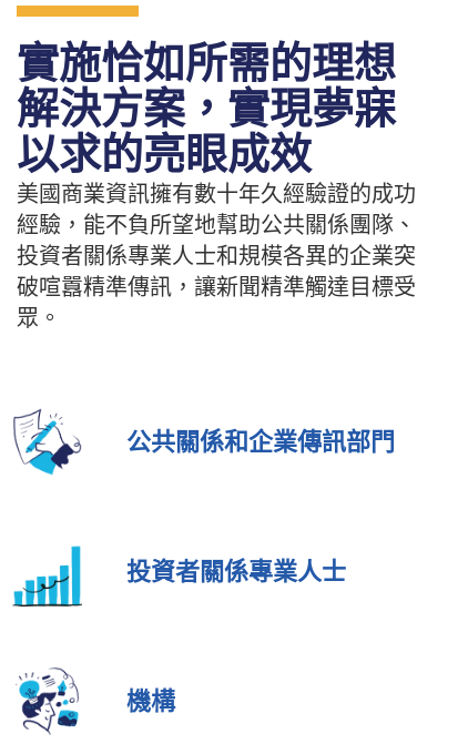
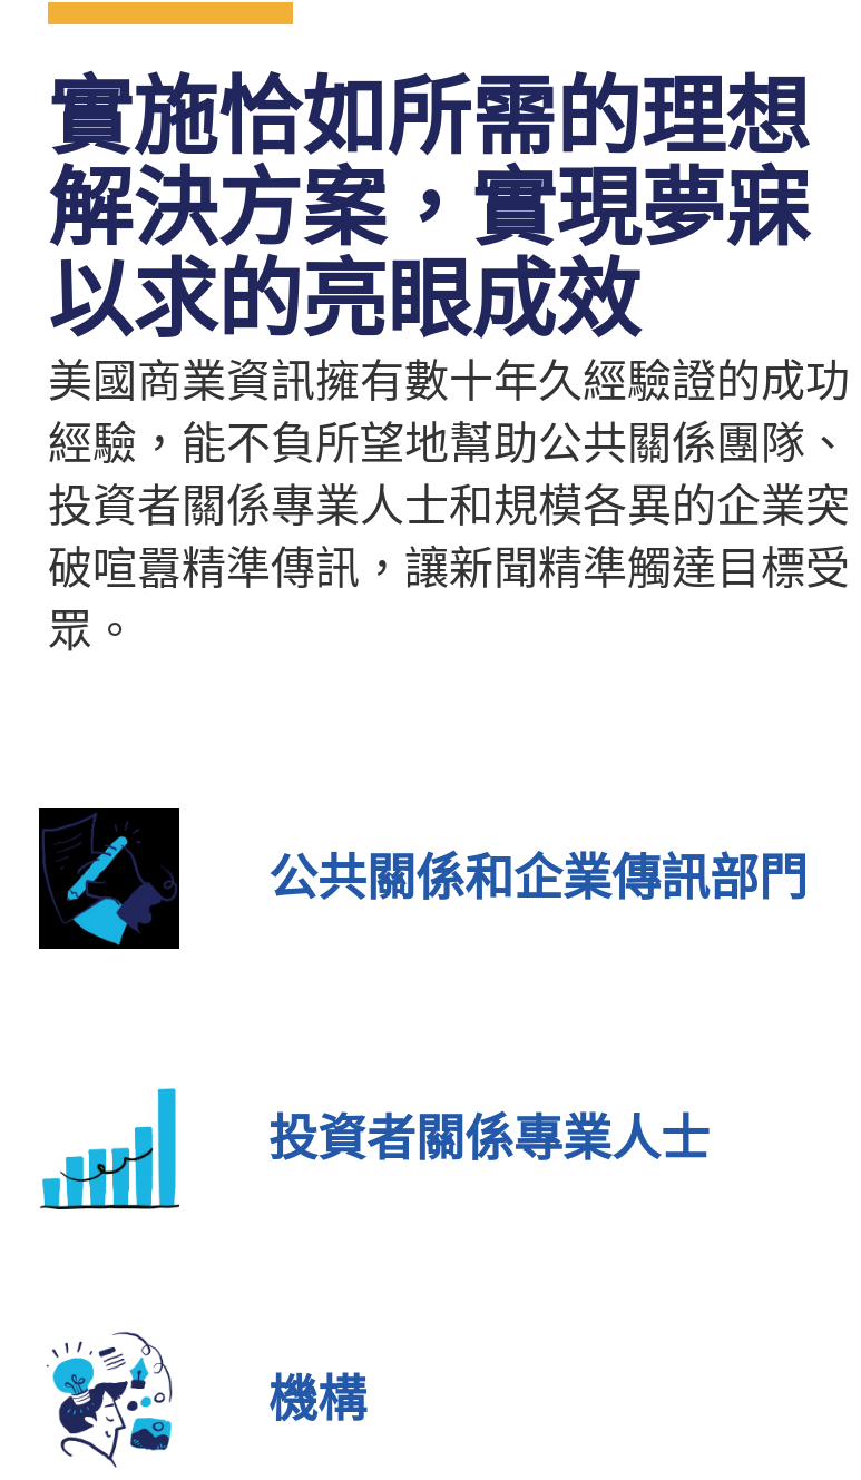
- [image]
+ [image]
